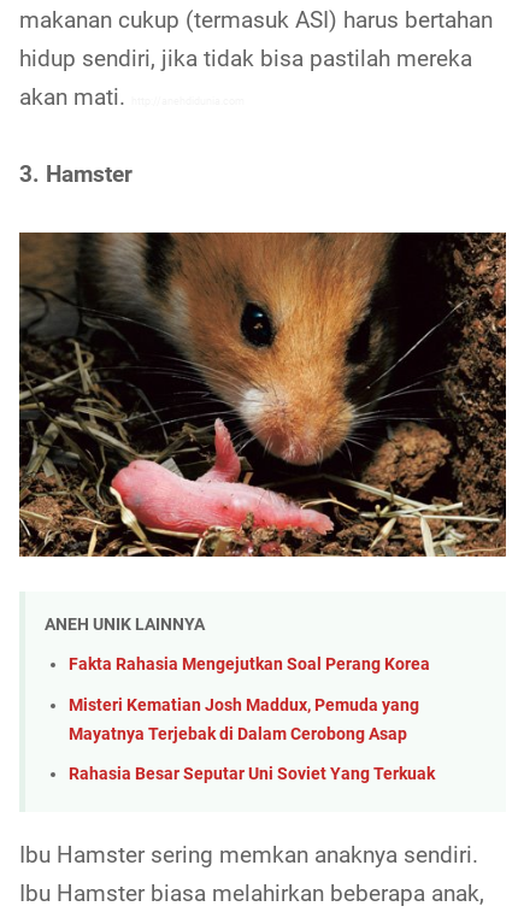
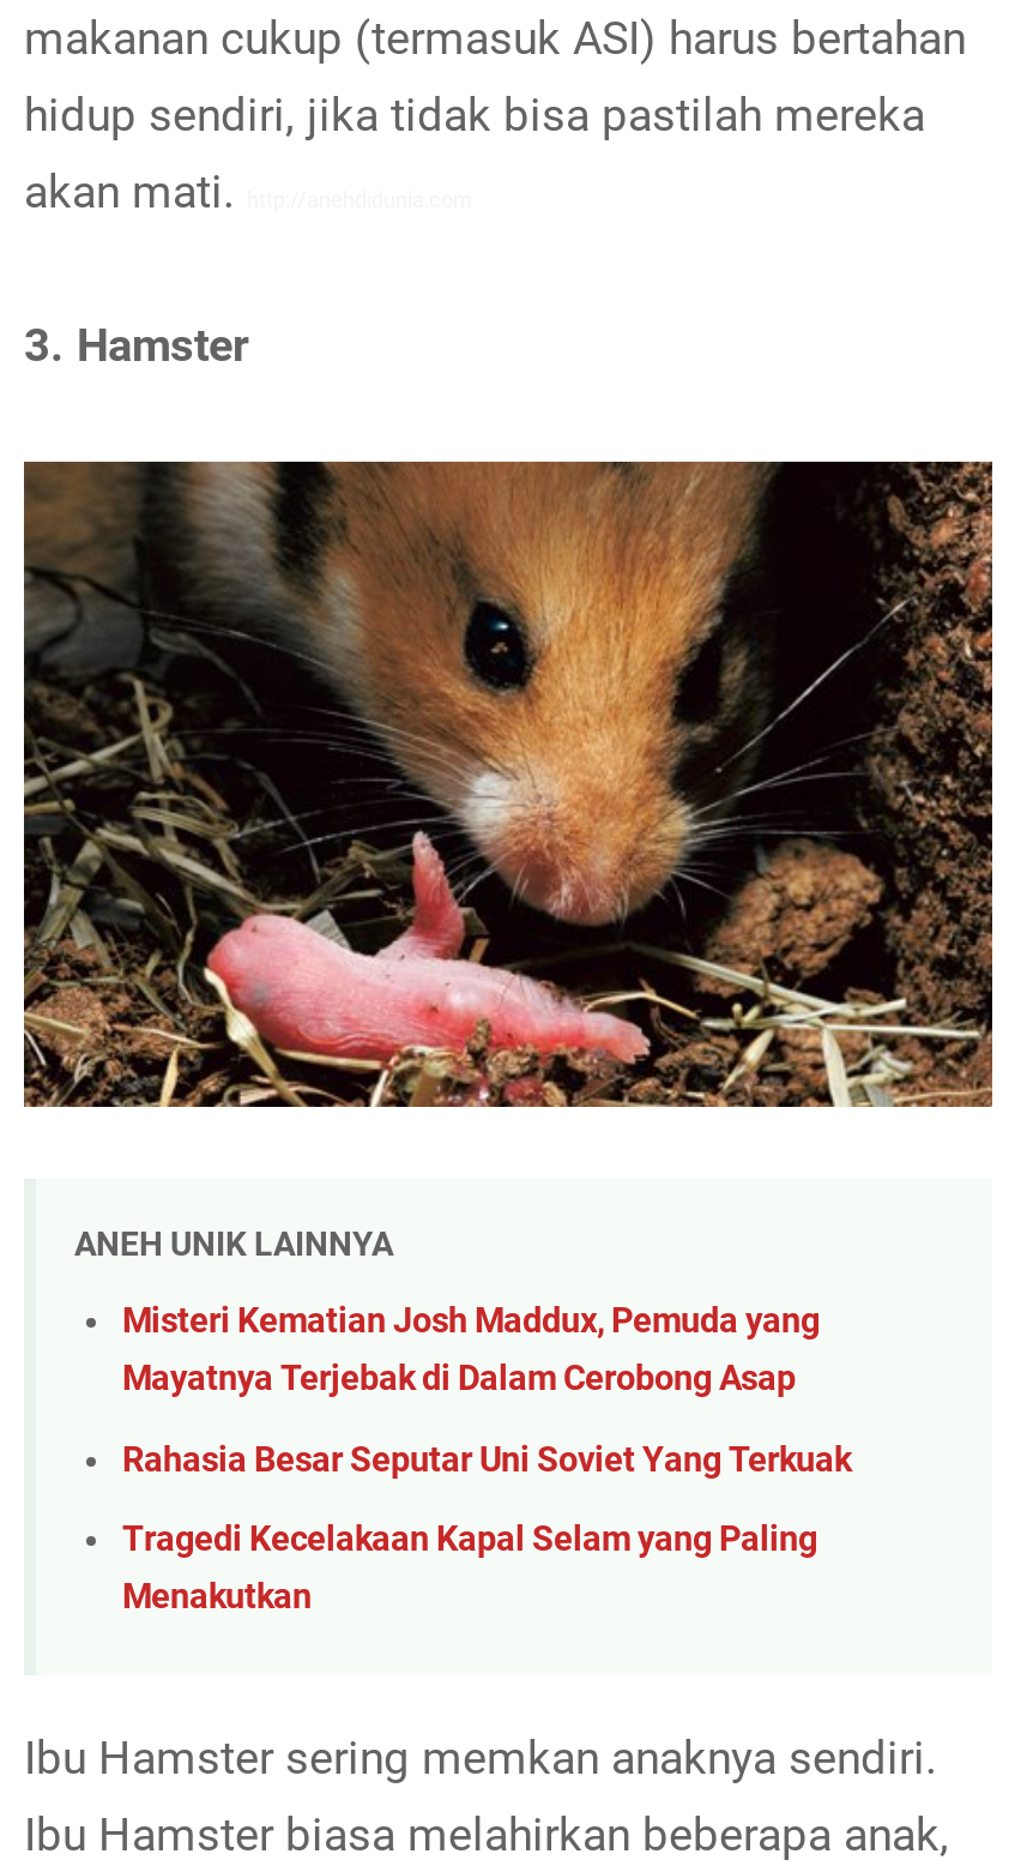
- Fakta Rahasia Mengejutkan Soal Perang Korea

moved up: Misteri Kematian Josh Maddux, Pemuda yang | Mayatnya Terjebak di Dalam Cerobong Asap | Rahasia Besar Seputar Uni Soviet Yang Terkuak

+ Tragedi Kecelakaan Kapal Selam yang Paling
+ Menakutkan
